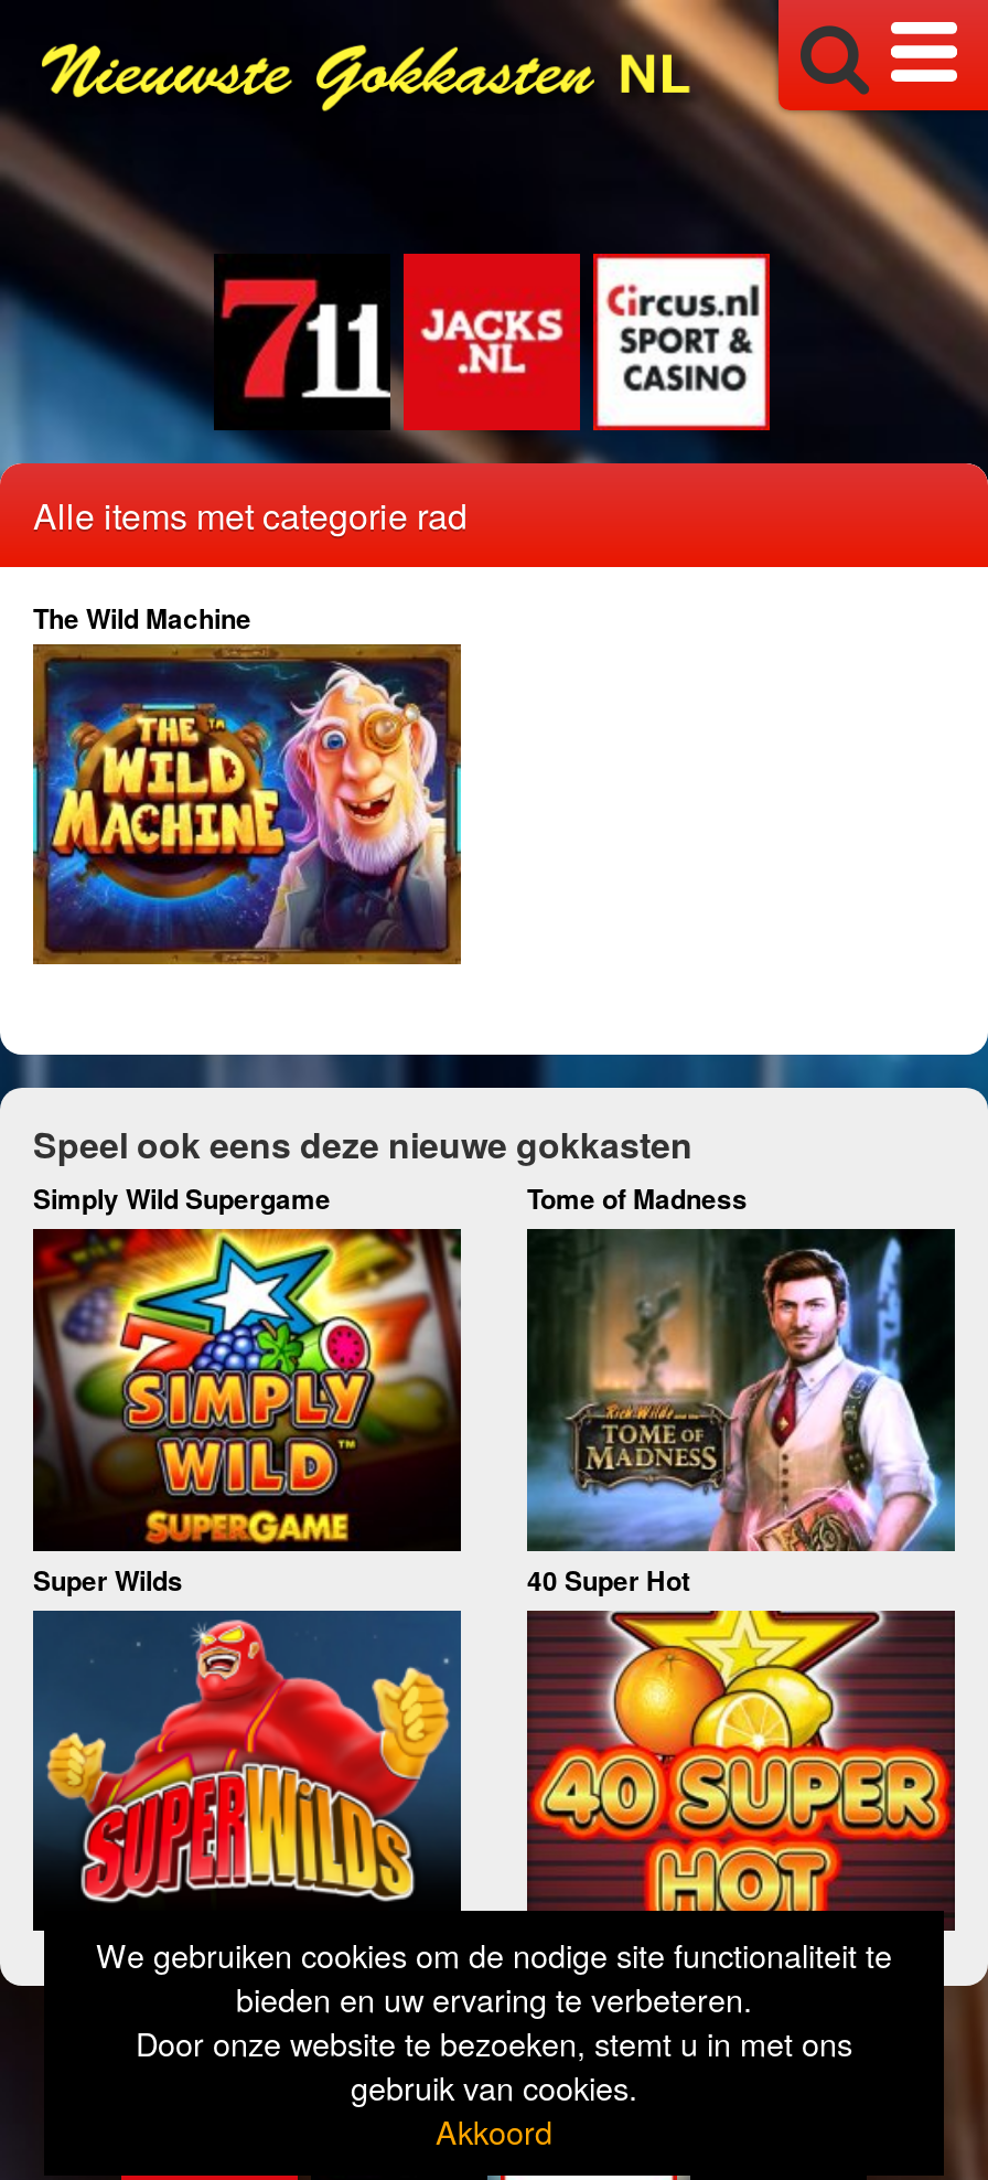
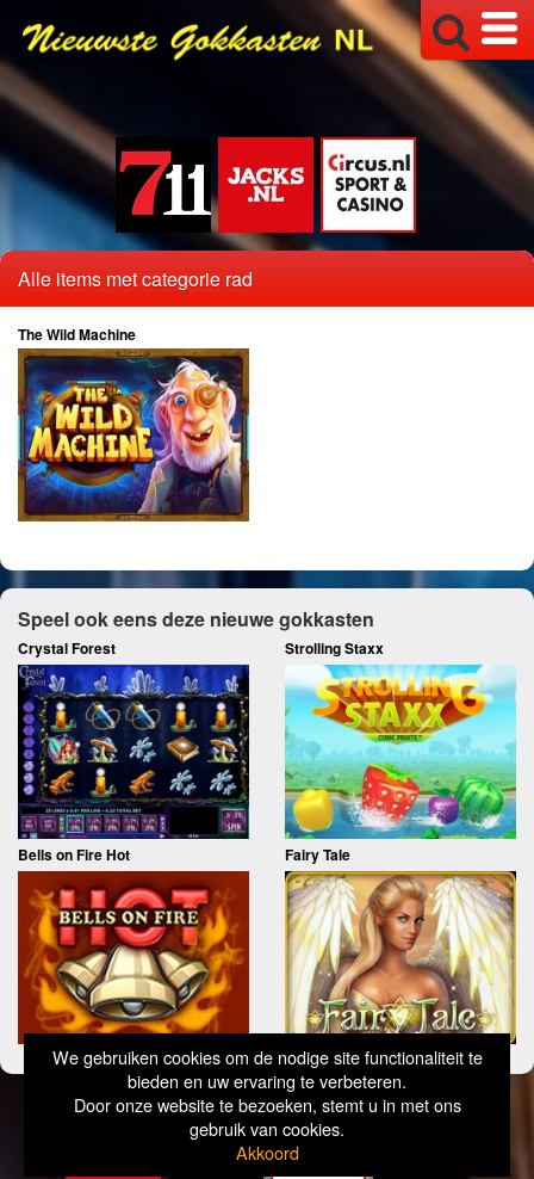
- Simply Wild Supergame
- Tome of Madness
+ Crystal Forest
+ Strolling Staxx

- [image]
- Super Wilds
- 40 Super Hot
+ [image]
+ Bells on Fire Hot
+ Fairy Tale

- [image]
+ [image]

- [image]
+ [image]

- [image]
+ [image]
